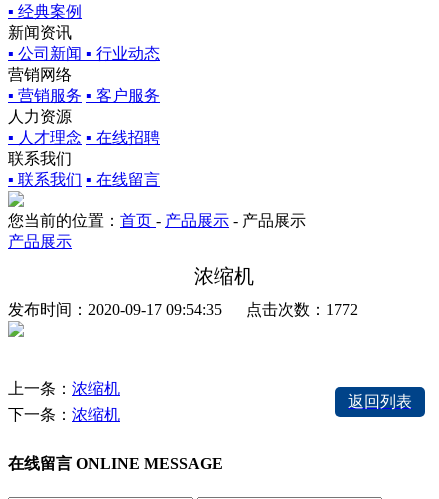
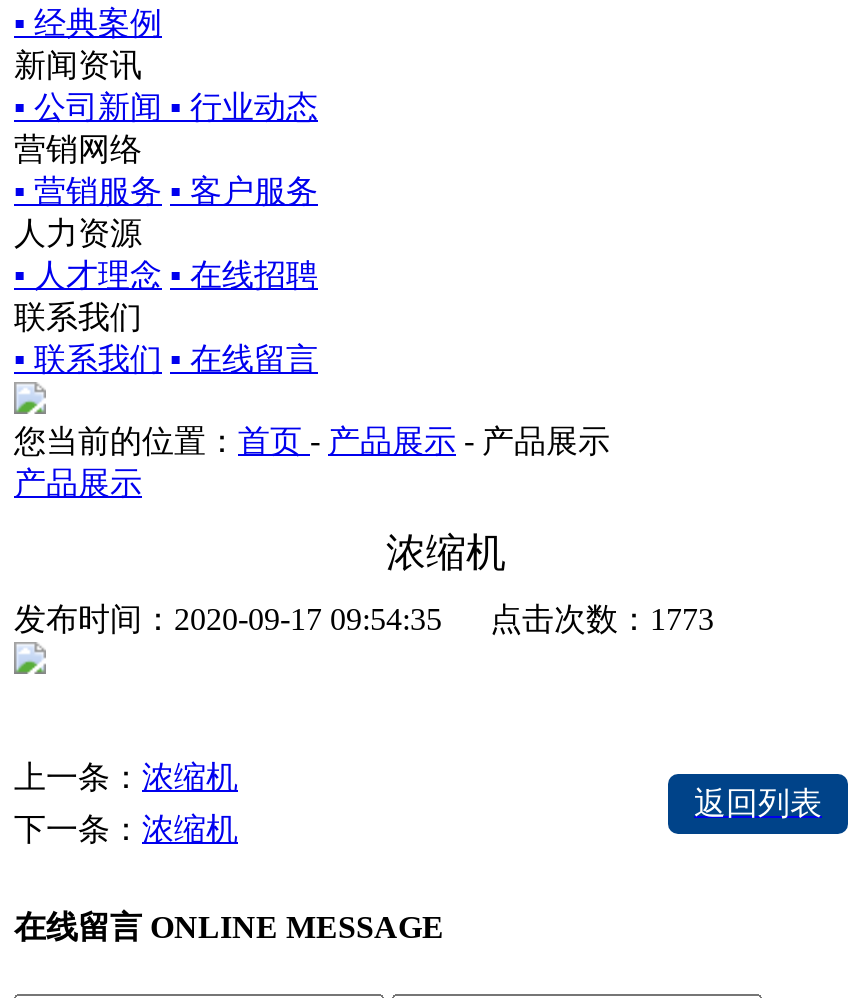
- 发布时间：2020-09-17 09:54:35 点击次数：1772
+ 发布时间：2020-09-17 09:54:35 点击次数：1773
